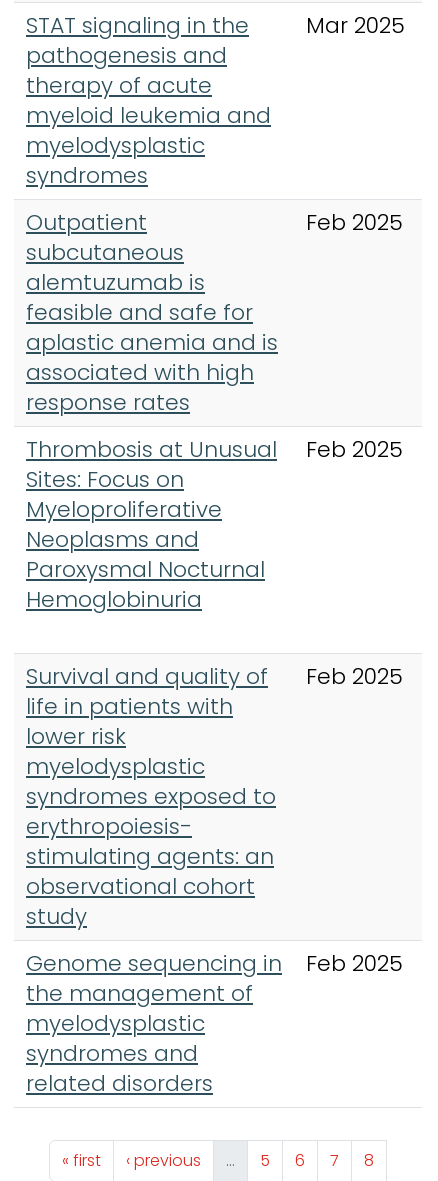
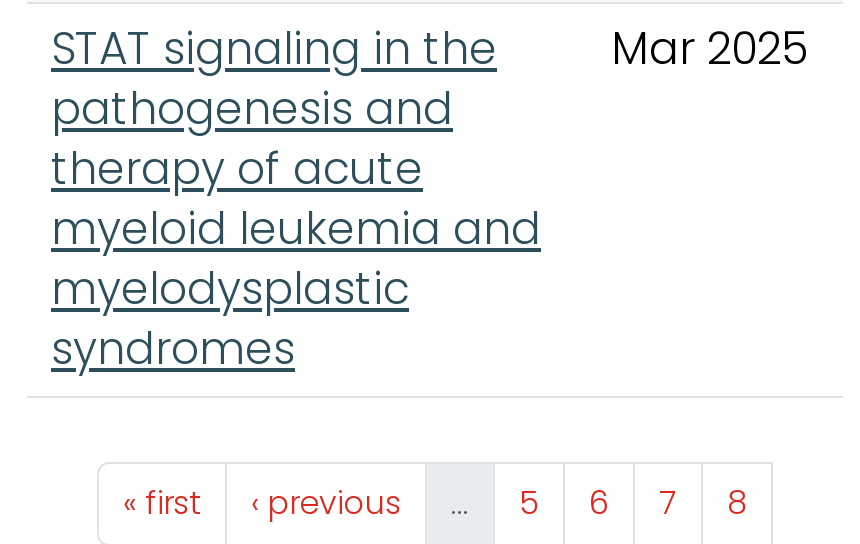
- Outpatient
- subcutaneous
- alemtuzumab is
- feasible and safe for
- aplastic anemia and is
- associated with high
- response rates

- Feb 2025

- Thrombosis at Unusual
- Sites: Focus on
- Myeloproliferative
- Neoplasms and
- Paroxysmal Nocturnal
- Hemoglobinuria

- Feb 2025

- Survival and quality of
- life in patients with
- lower risk
- myelodysplastic
- syndromes exposed to
- erythropoiesis-
- stimulating agents: an
- observational cohort
- study

- Feb 2025

- Genome sequencing in
- the management of
- myelodysplastic
- syndromes and
- related disorders

- Feb 2025
